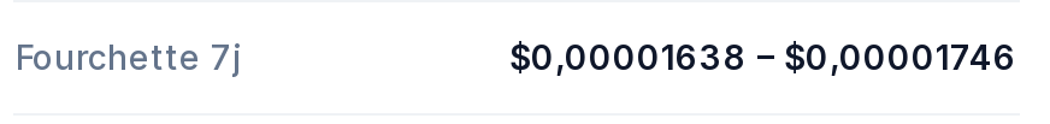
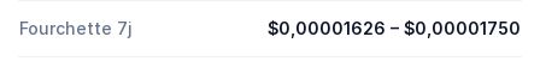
- $0,00001638 – $0,00001746
+ $0,00001626 – $0,00001750
